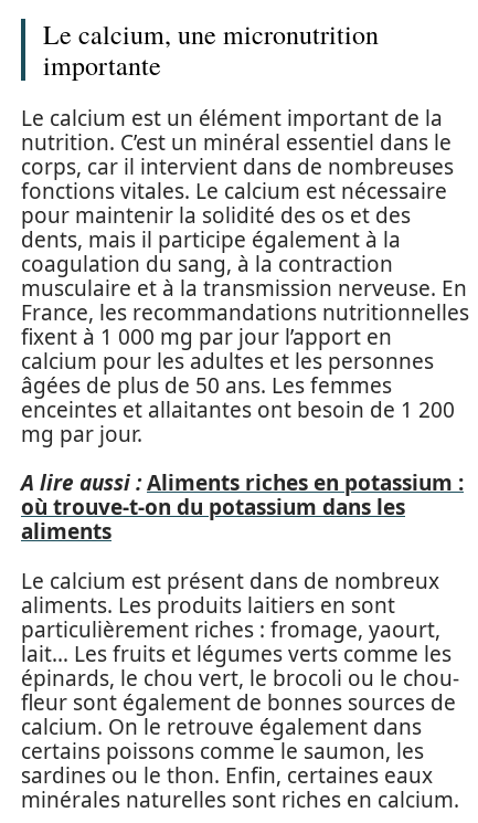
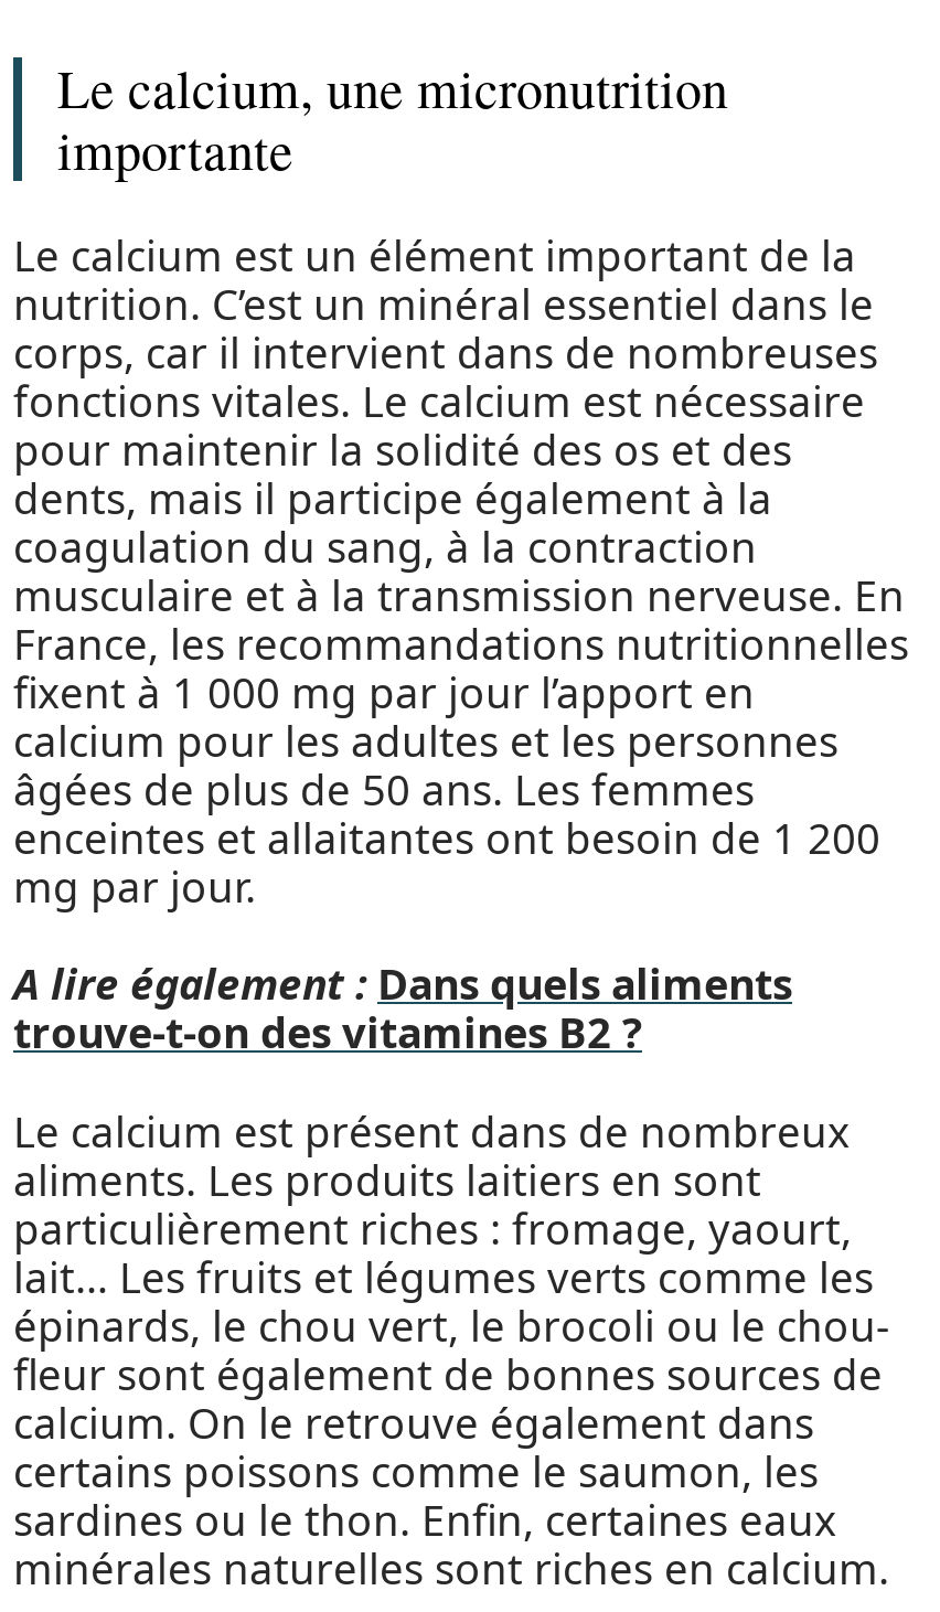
- A lire aussi : Aliments riches en potassium :
- où trouve-t-on du potassium dans les
- aliments
+ A lire également : Dans quels aliments
+ trouve-t-on des vitamines B2 ?
